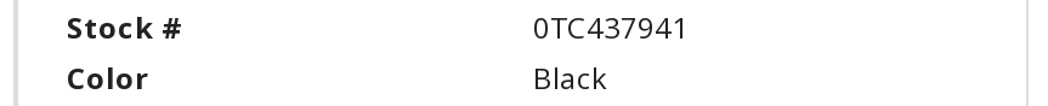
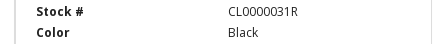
- 0TC437941
+ CL0000031R
